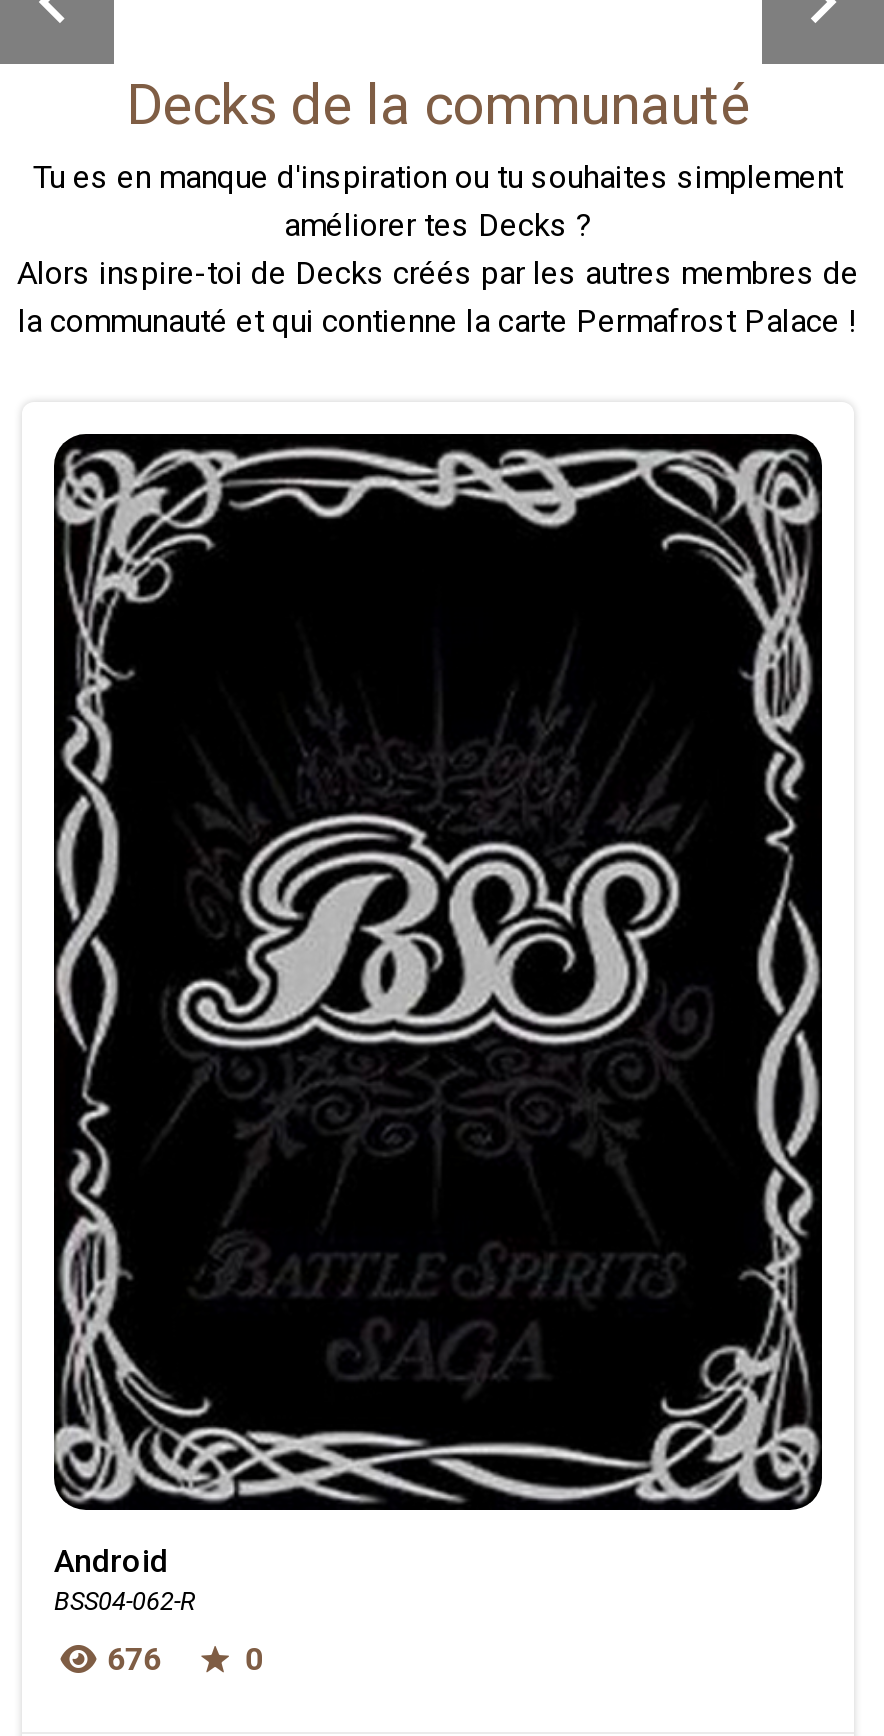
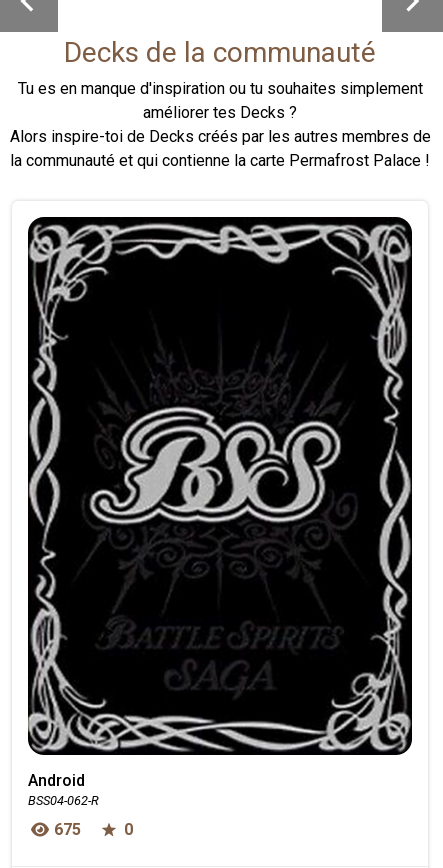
- 676
+ 675
